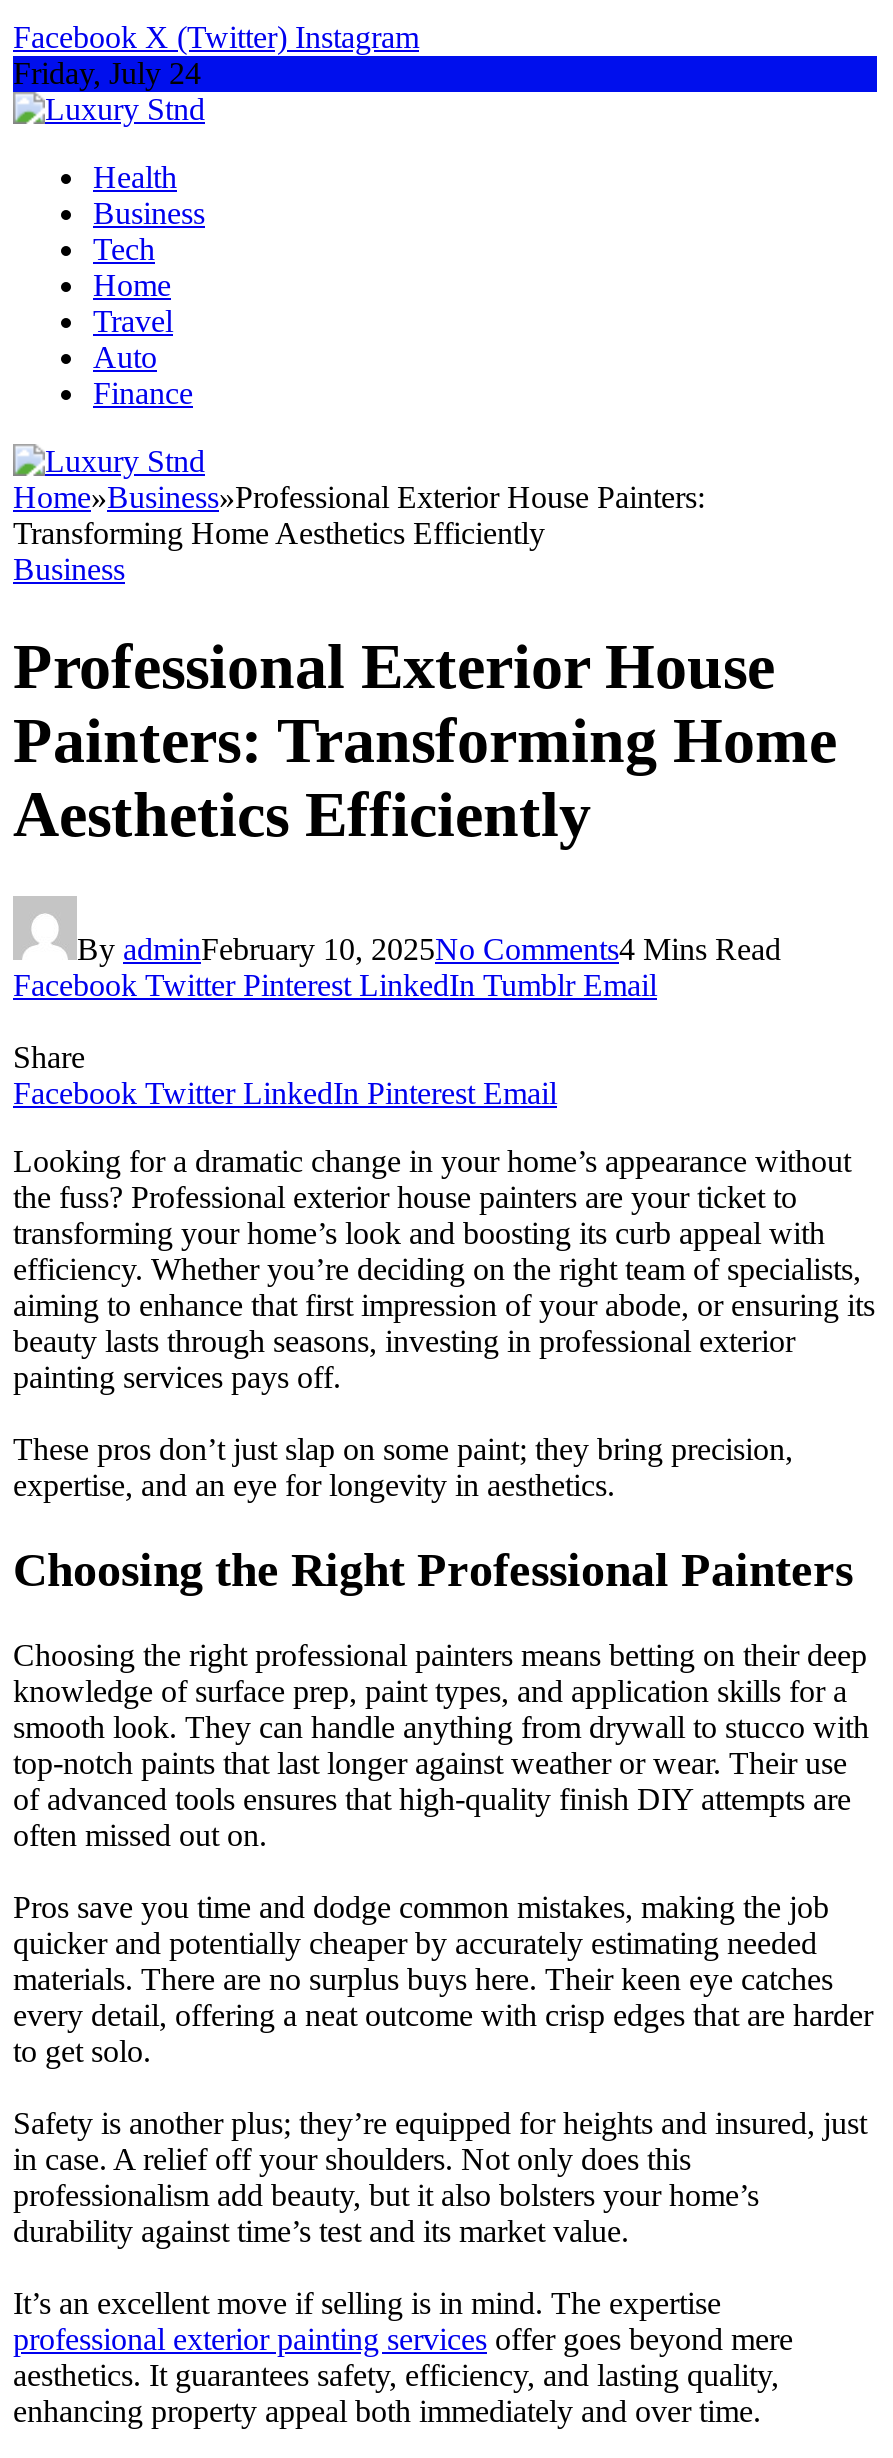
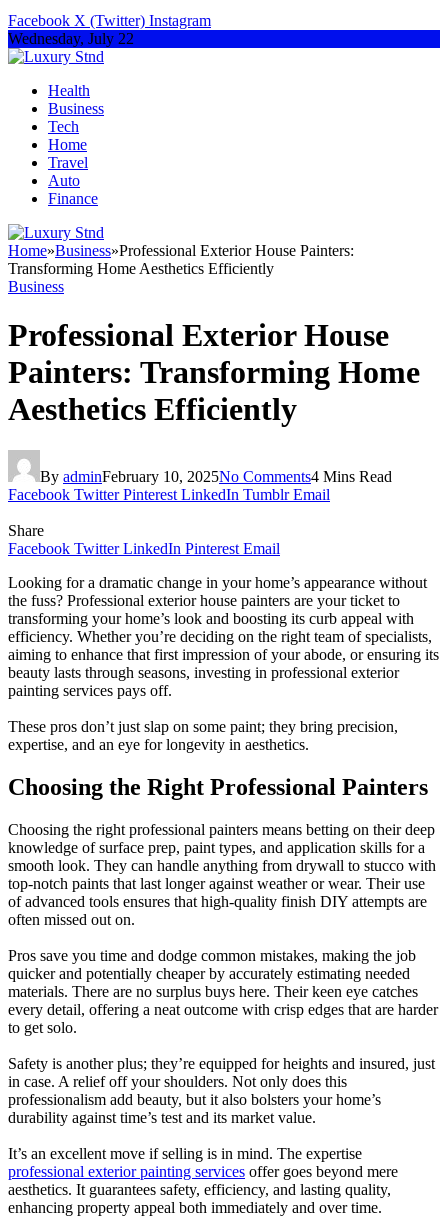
- Friday, July 24
+ Wednesday, July 22
